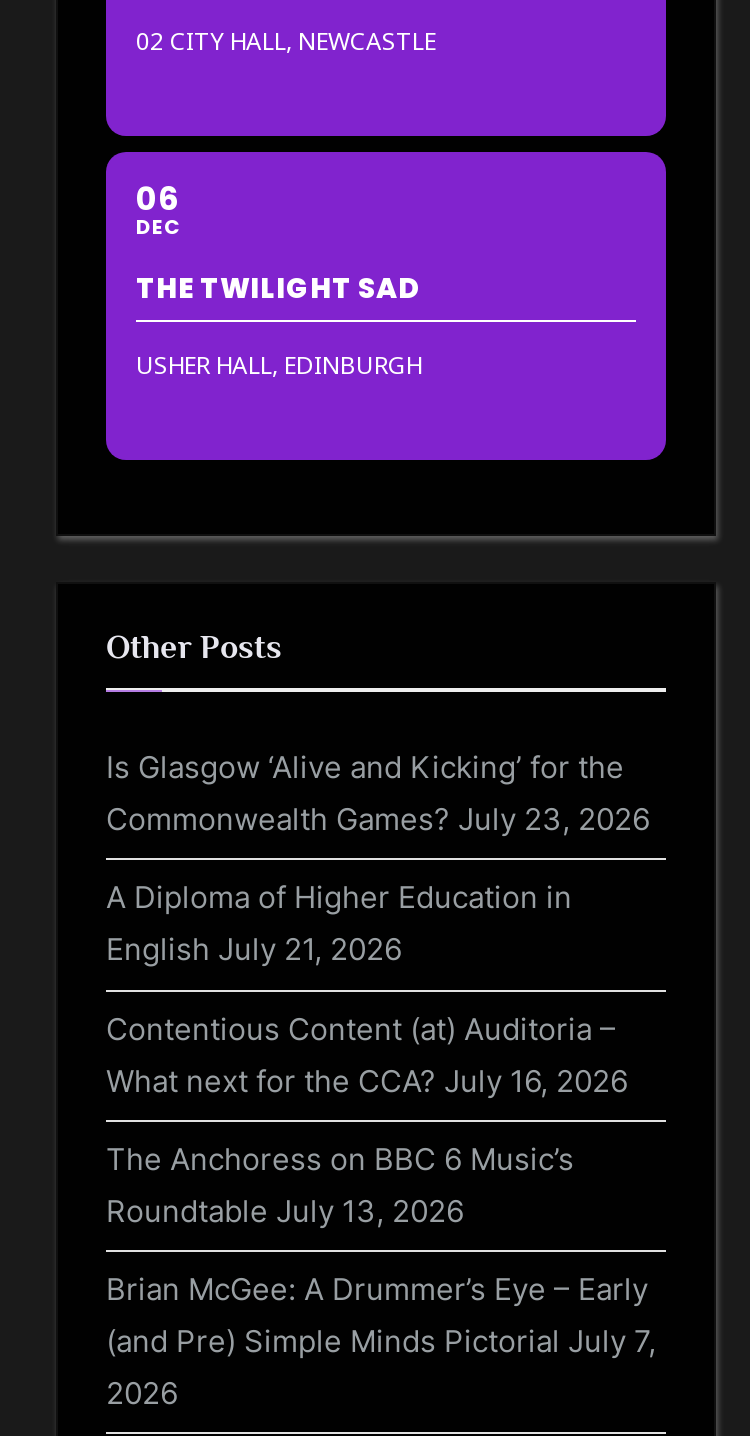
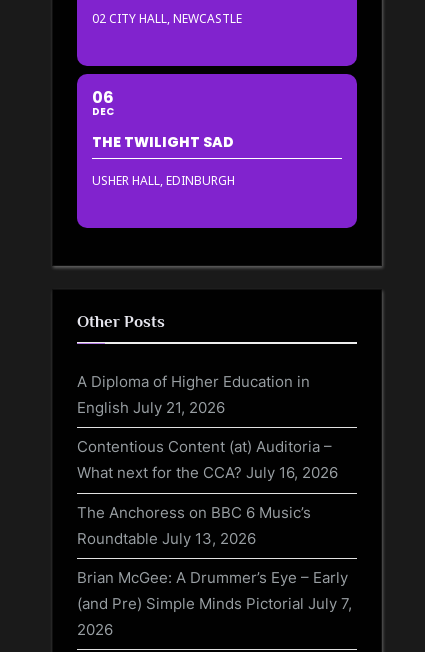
- Is Glasgow ‘Alive and Kicking’ for the
- Commonwealth Games? July 23, 2026
